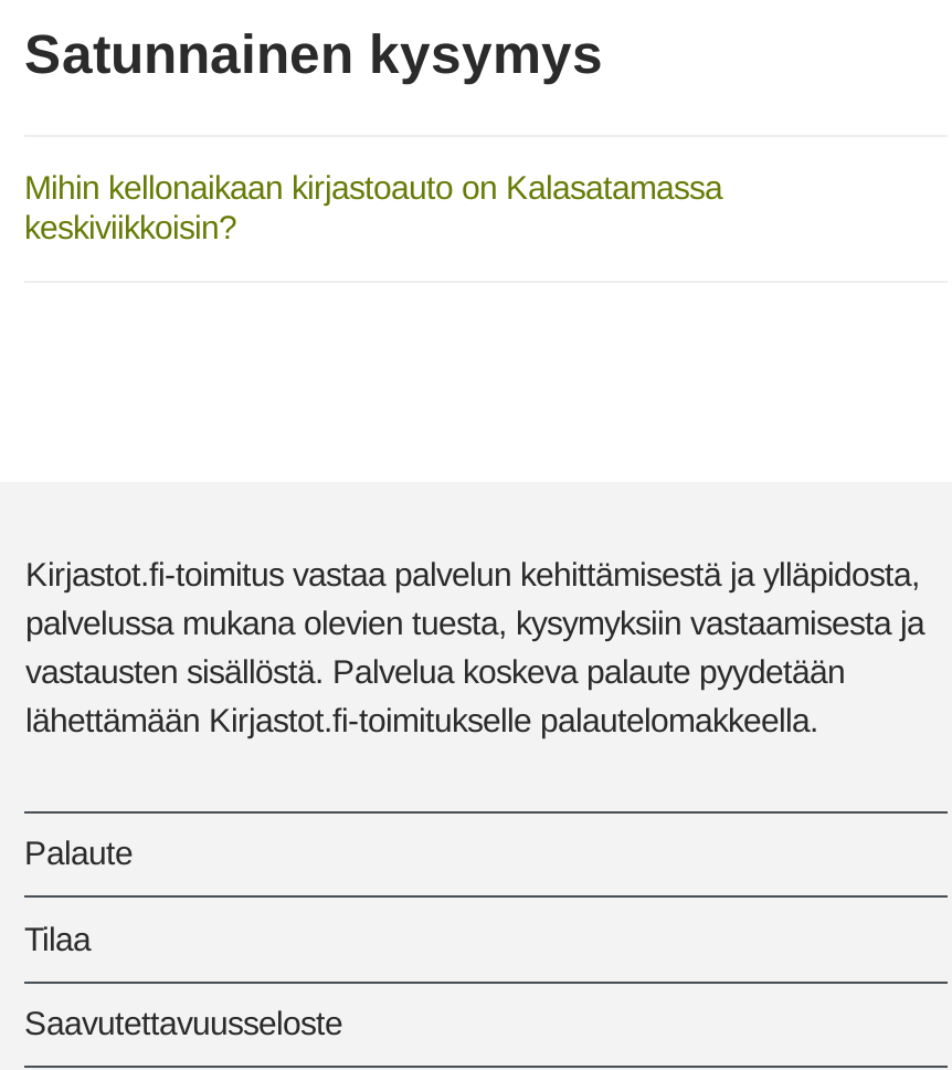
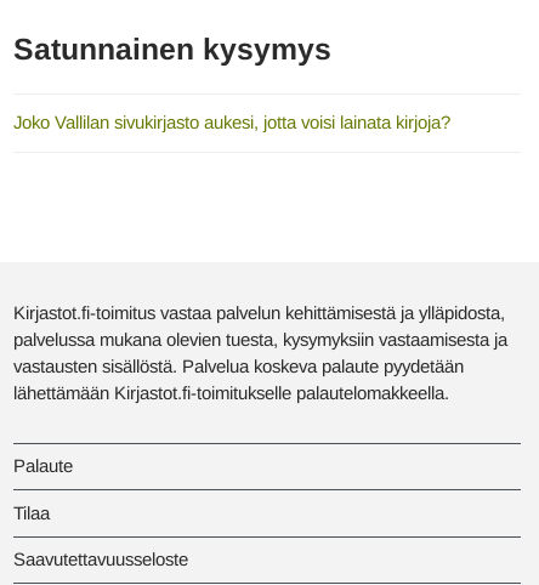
- Mihin kellonaikaan kirjastoauto on Kalasatamassa
- keskiviikkoisin?
+ Joko Vallilan sivukirjasto aukesi, jotta voisi lainata kirjoja?
